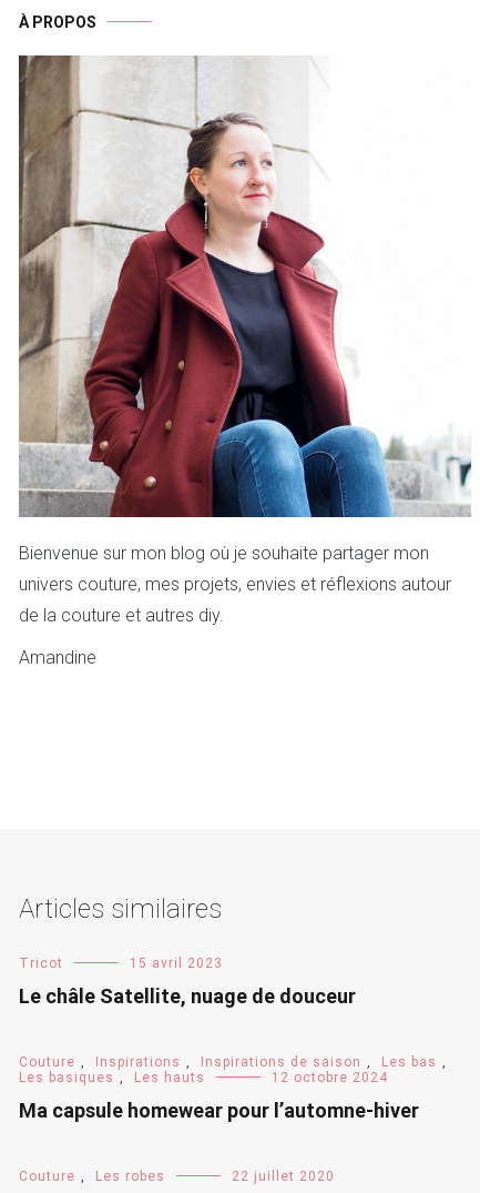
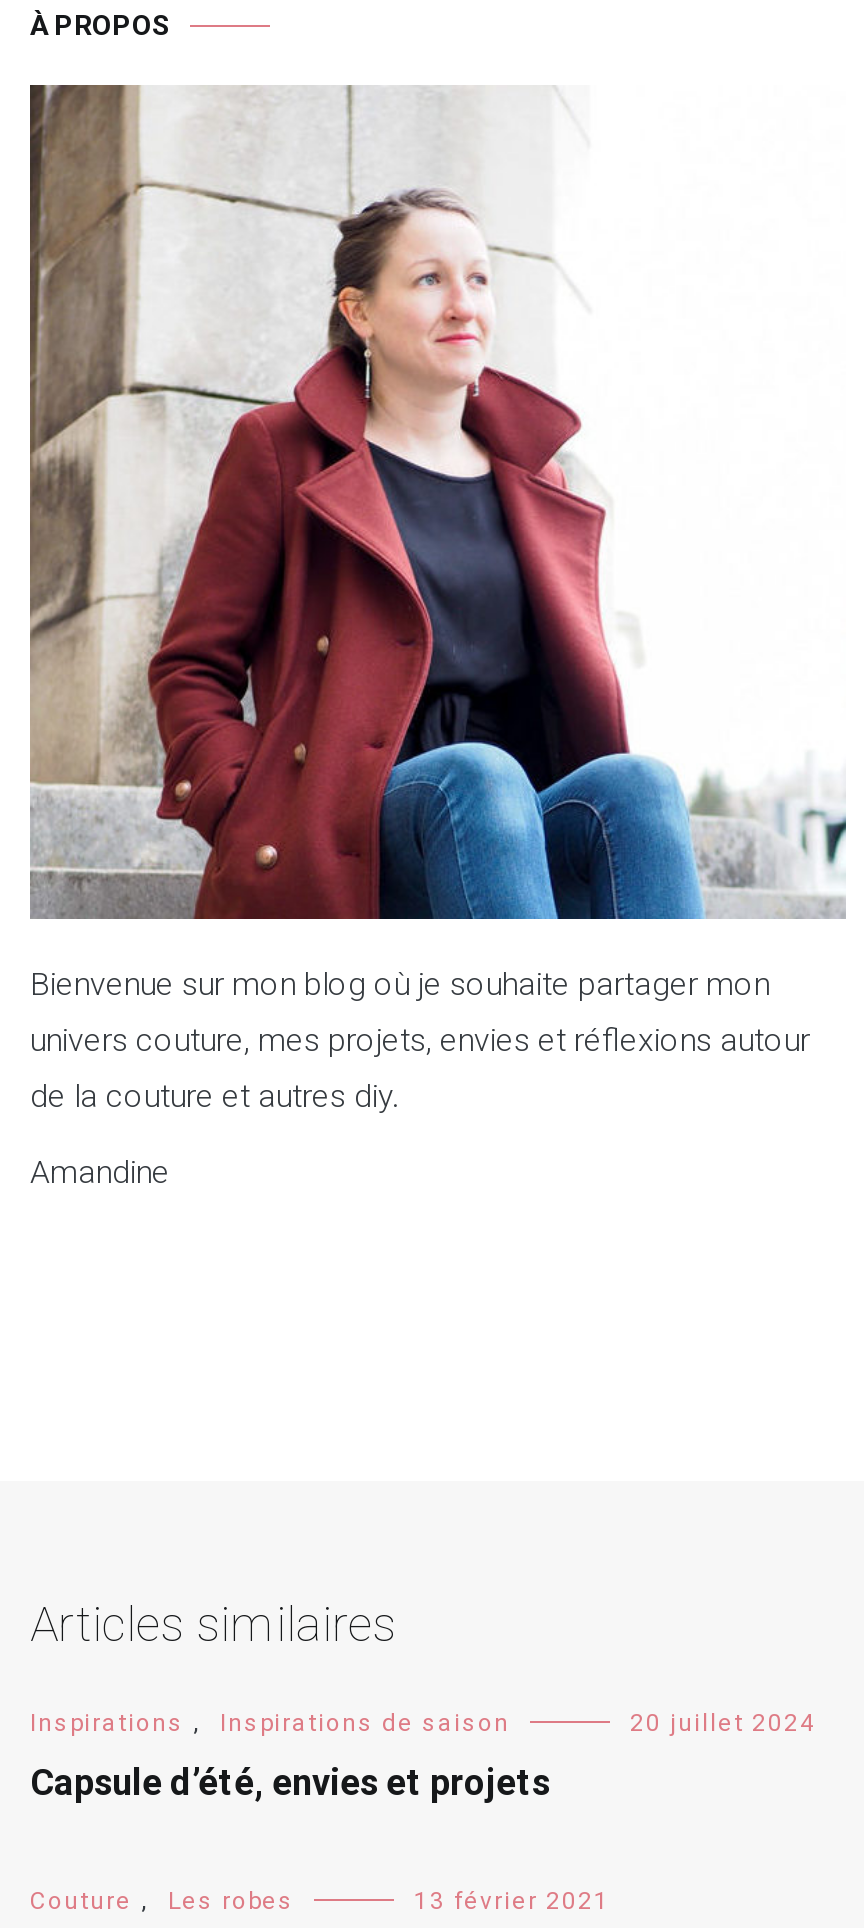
- Tricot
- 15 avril 2023
- Le châle Satellite, nuage de douceur
- Couture , Inspirations , Inspirations de saison , Les bas ,
- Les basiques , Les hauts
- 12 octobre 2024
- Ma capsule homewear pour l’automne-hiver
+ Inspirations , Inspirations de saison
+ 20 juillet 2024
+ Capsule d’été, envies et projets

- 22 juillet 2020
+ 13 février 2021
